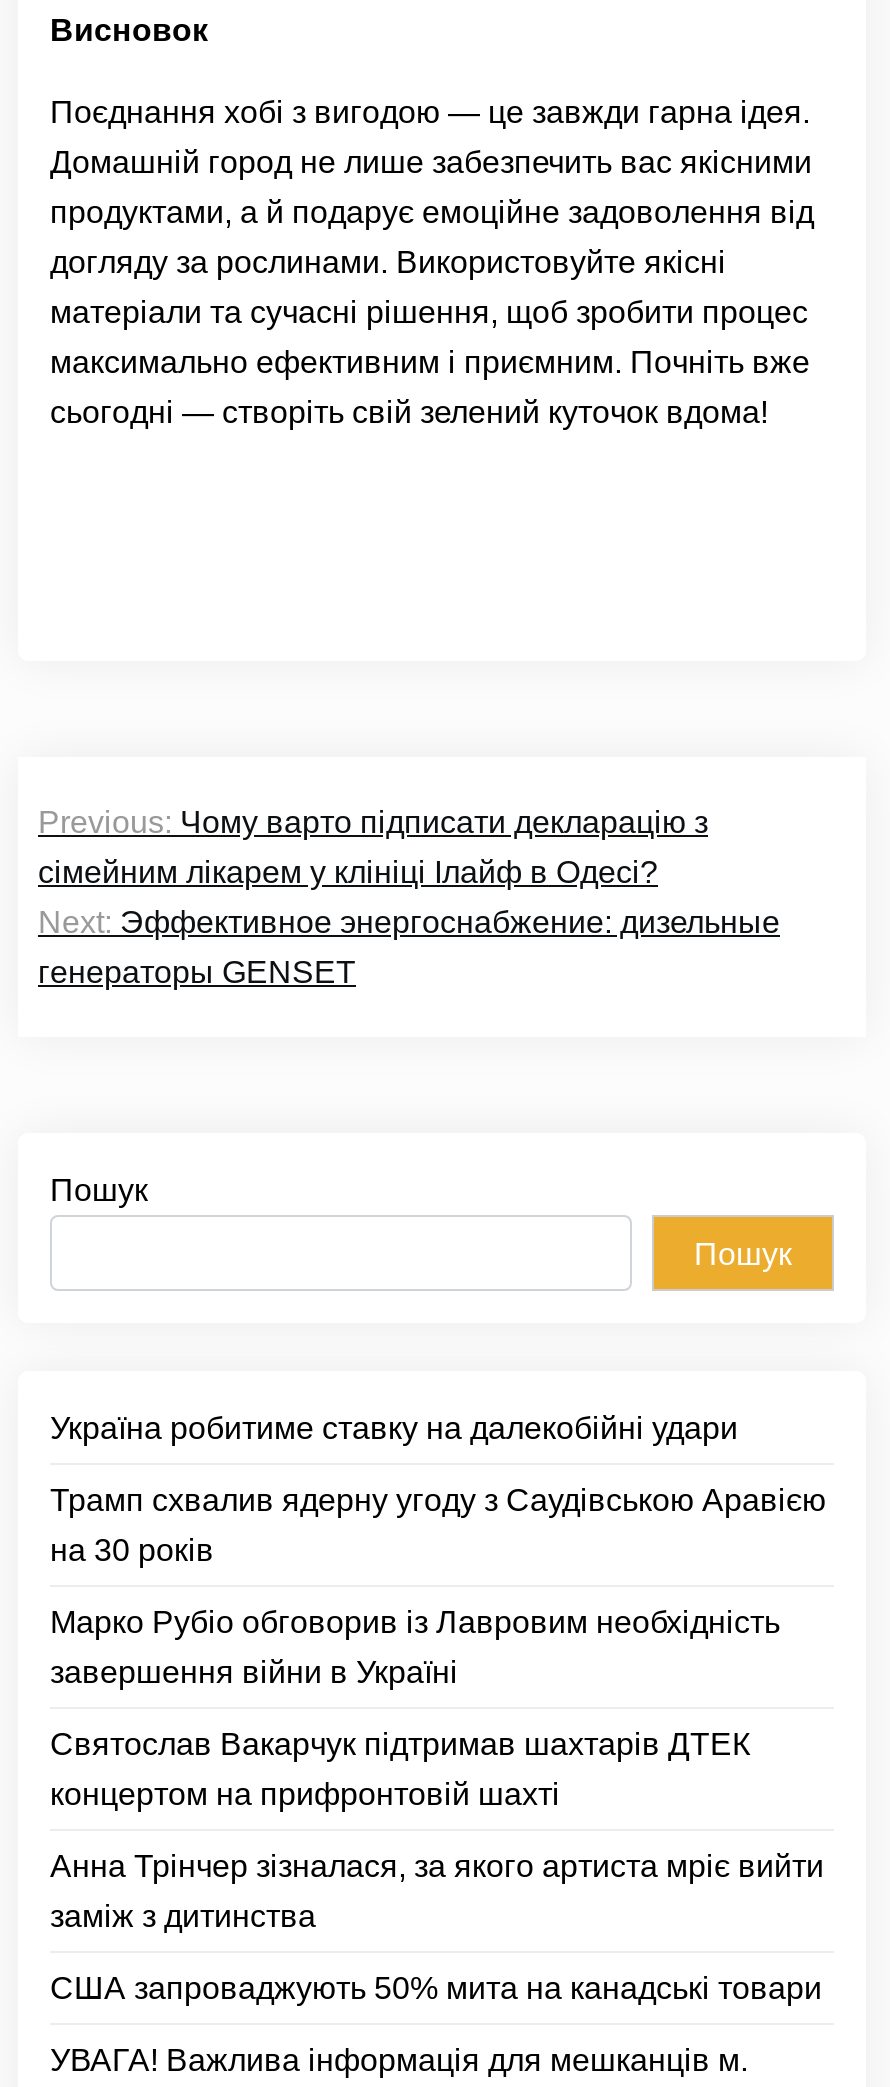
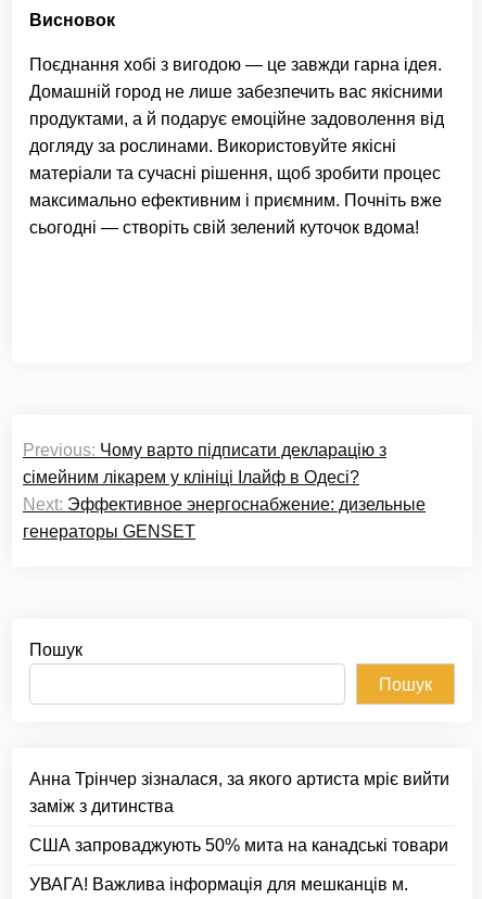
- Україна робитиме ставку на далекобійні удари
- Трамп схвалив ядерну угоду з Саудівською Аравією
- на 30 років
- Марко Рубіо обговорив із Лавровим необхідність
- завершення війни в Україні
- Святослав Вакарчук підтримав шахтарів ДТЕК
- концертом на прифронтовій шахті
